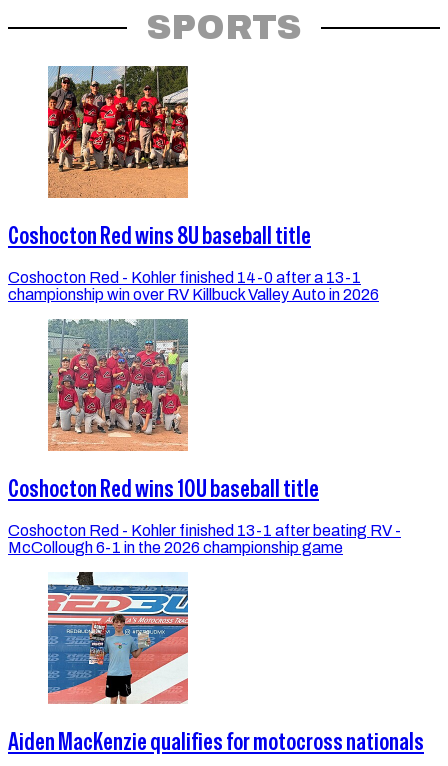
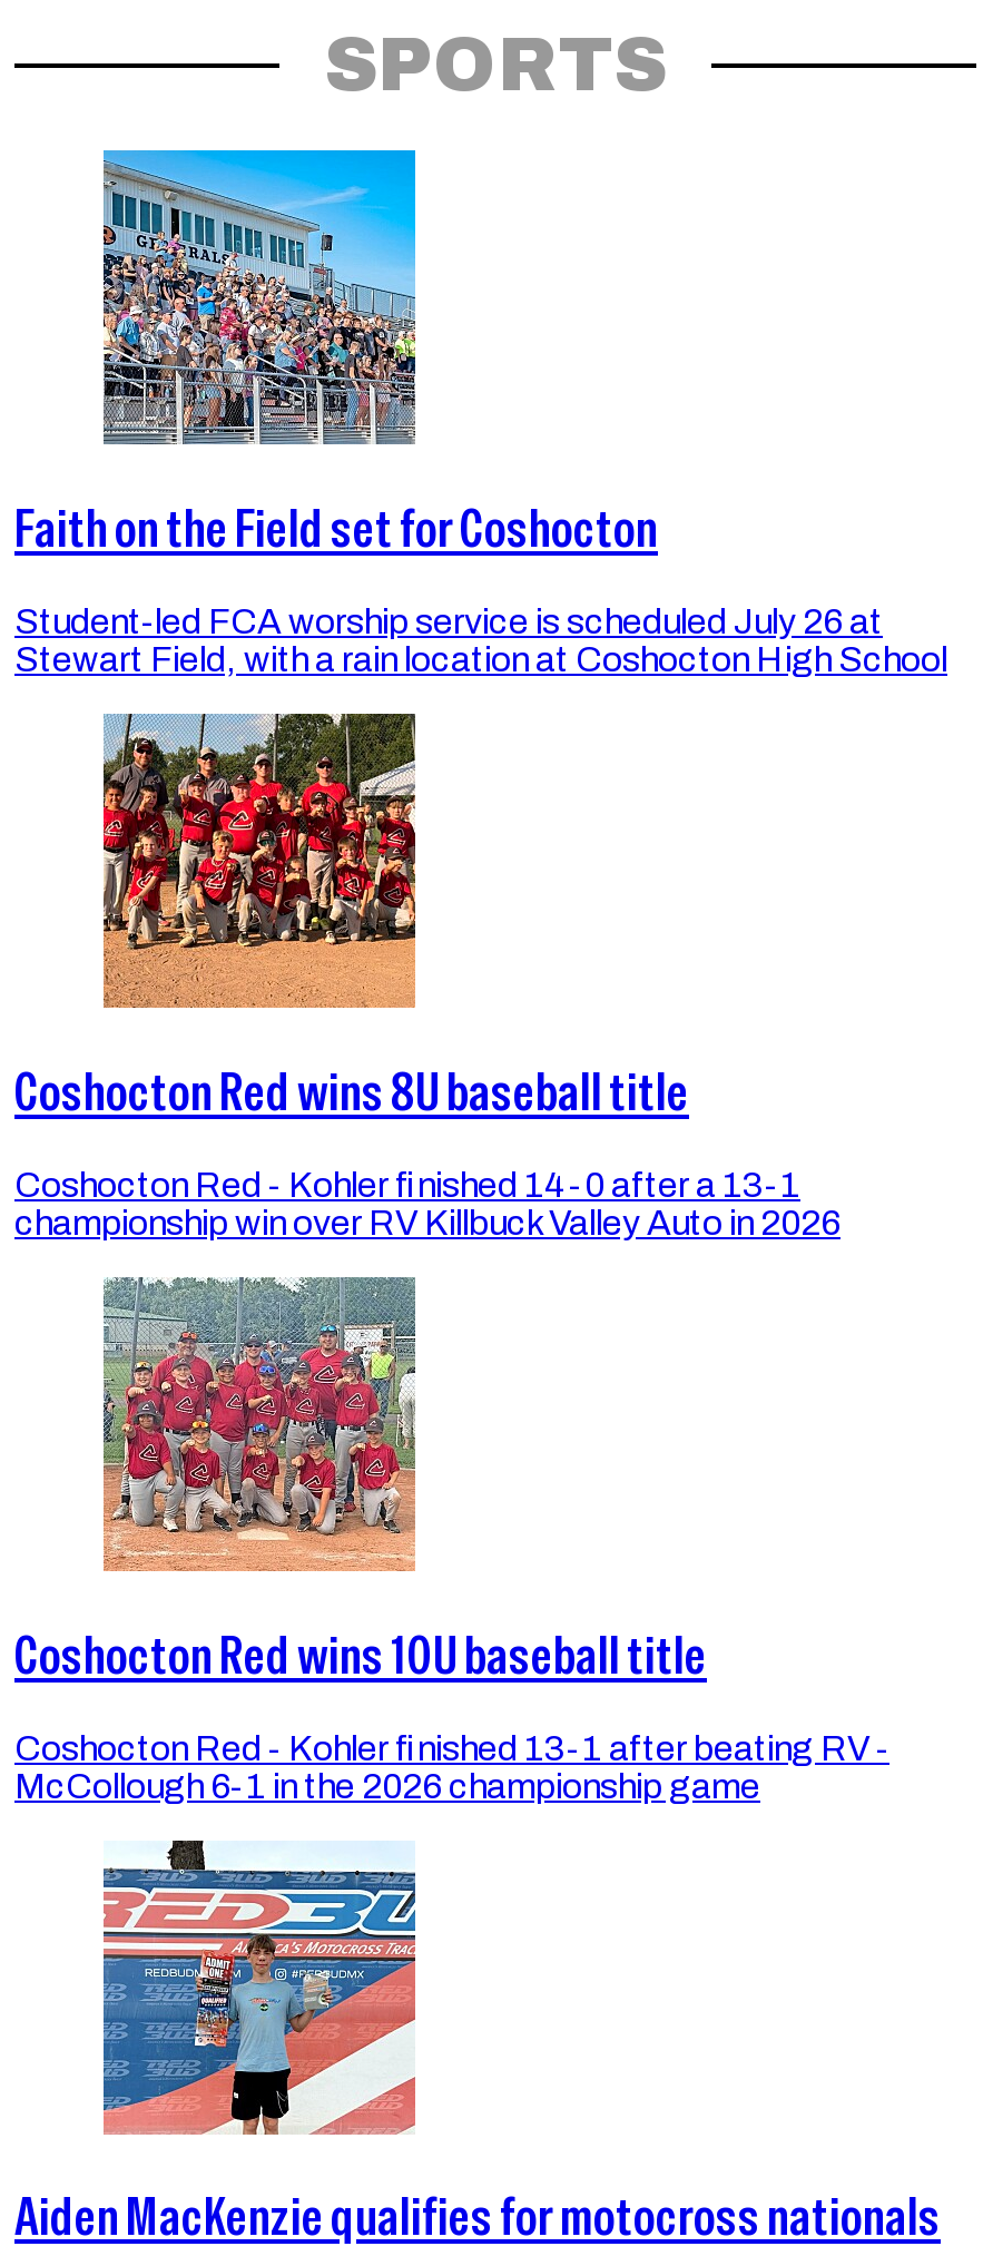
+ [image]
+ Faith on the Field set for Coshocton
+ Student-led FCA worship service is scheduled July 26 at
+ Stewart Field, with a rain location at Coshocton High School
